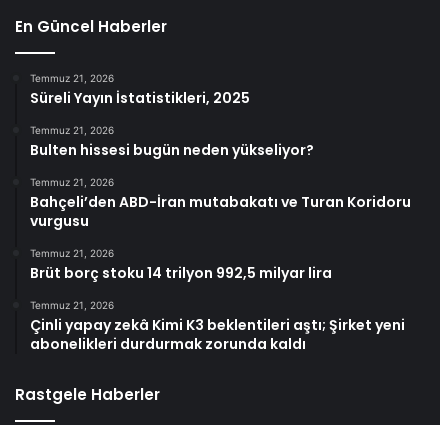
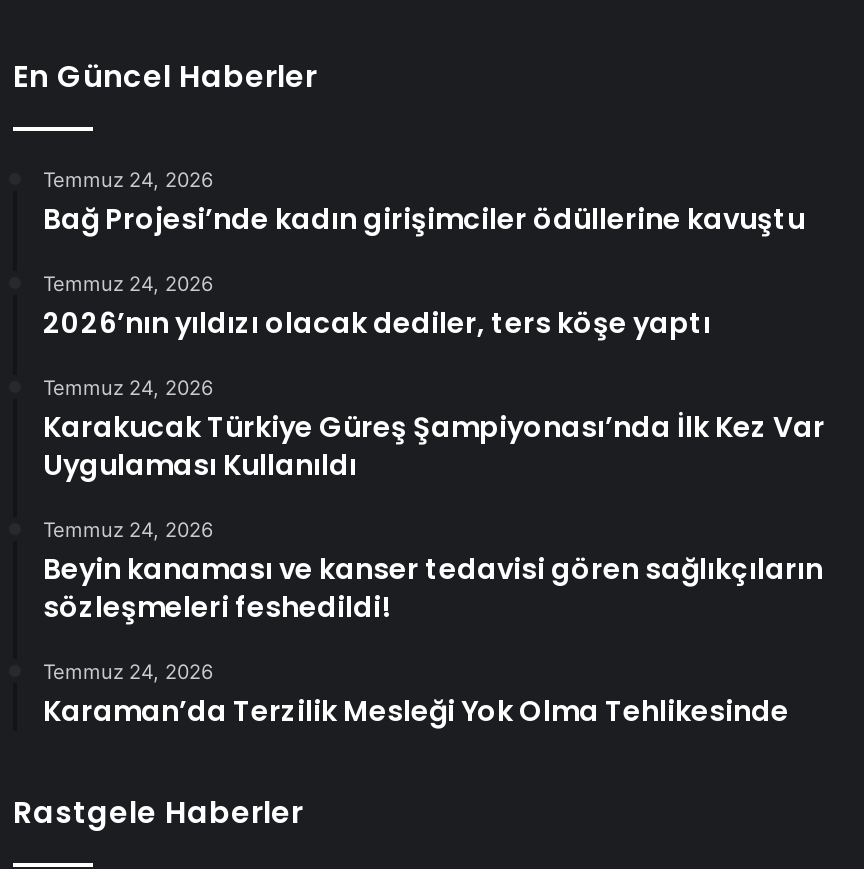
- Temmuz 21, 2026
- Süreli Yayın İstatistikleri, 2025
+ Temmuz 24, 2026
+ Bağ Projesi’nde kadın girişimciler ödüllerine kavuştu

- Temmuz 21, 2026
- Bulten hissesi bugün neden yükseliyor?
+ Temmuz 24, 2026
+ 2026’nın yıldızı olacak dediler, ters köşe yaptı

- Temmuz 21, 2026
- Bahçeli’den ABD-İran mutabakatı ve Turan Koridoru
- vurgusu
+ Temmuz 24, 2026
+ Karakucak Türkiye Güreş Şampiyonası’nda İlk Kez Var
+ Uygulaması Kullanıldı

- Temmuz 21, 2026
- Brüt borç stoku 14 trilyon 992,5 milyar lira
+ Temmuz 24, 2026
+ Beyin kanaması ve kanser tedavisi gören sağlıkçıların
+ sözleşmeleri feshedildi!

- Temmuz 21, 2026
- Çinli yapay zekâ Kimi K3 beklentileri aştı; Şirket yeni
- abonelikleri durdurmak zorunda kaldı
+ Temmuz 24, 2026
+ Karaman’da Terzilik Mesleği Yok Olma Tehlikesinde
